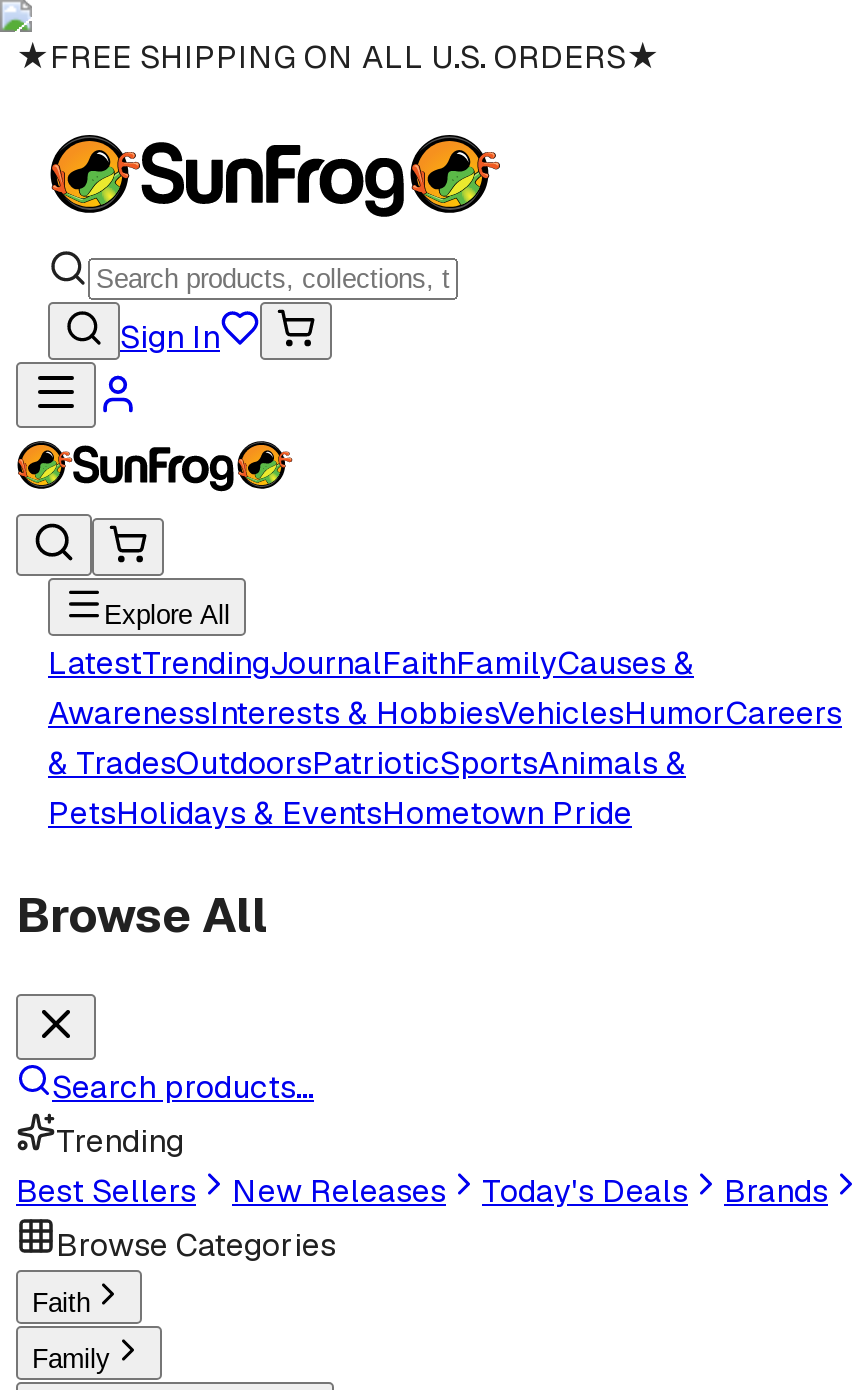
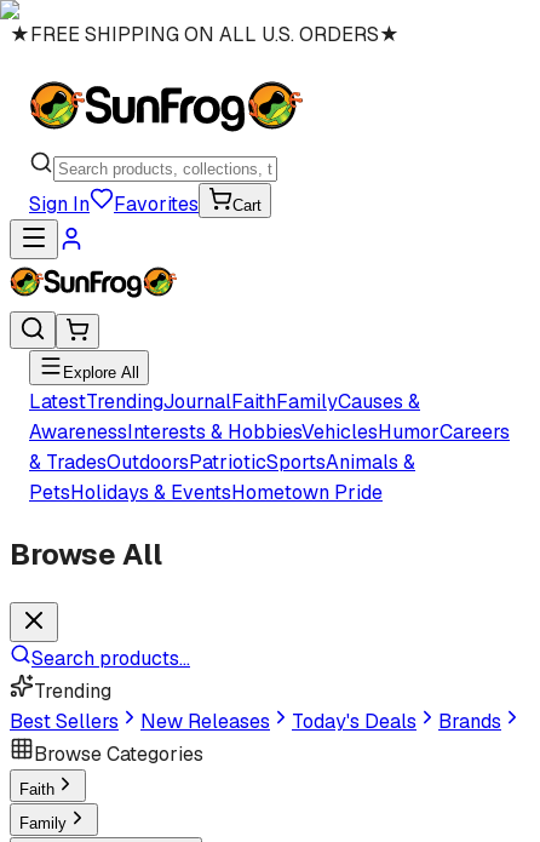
+ Favorites
+ Cart
